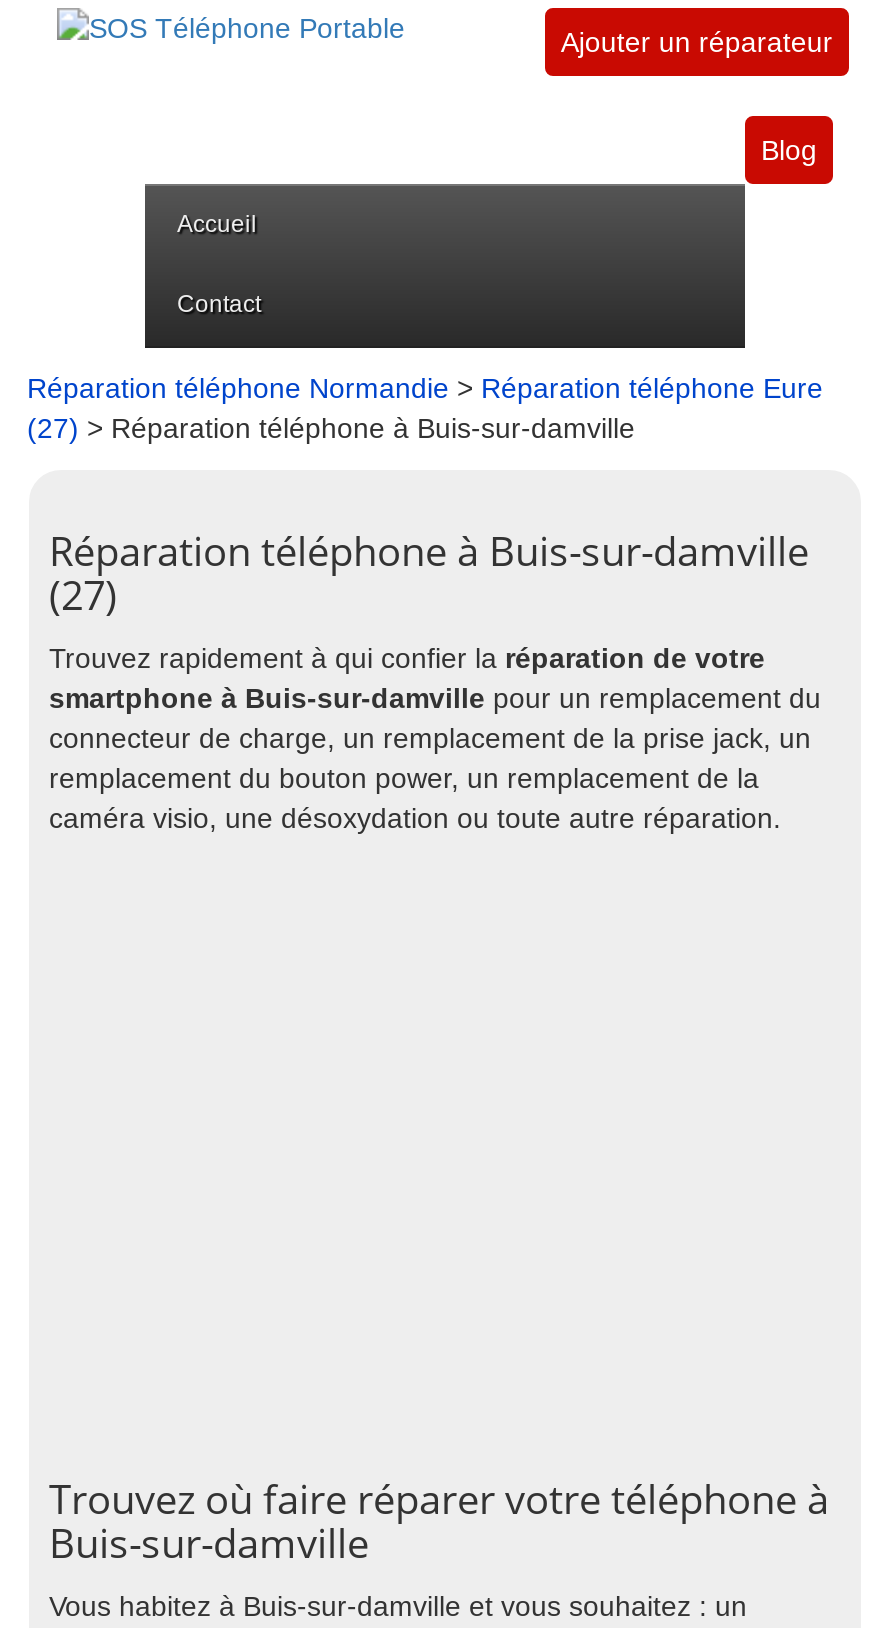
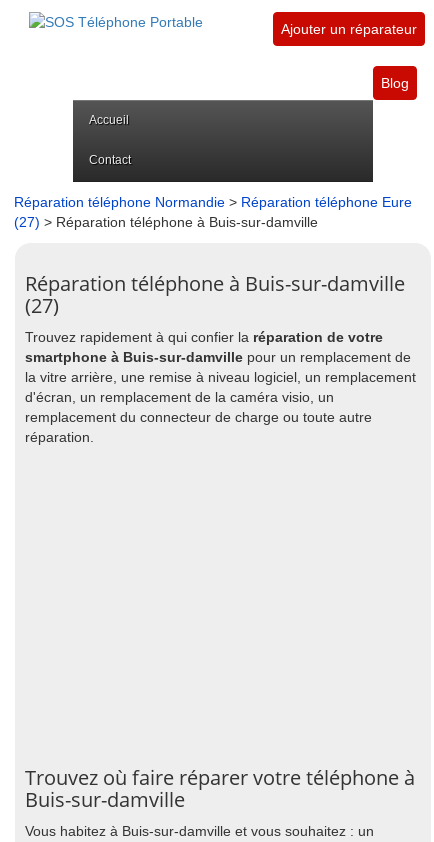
- smartphone à Buis-sur-damville pour un remplacement du
- connecteur de charge, un remplacement de la prise jack, un
- remplacement du bouton power, un remplacement de la
- caméra visio, une désoxydation ou toute autre réparation.
+ smartphone à Buis-sur-damville pour un remplacement de
+ la vitre arrière, une remise à niveau logiciel, un remplacement
+ d'écran, un remplacement de la caméra visio, un
+ remplacement du connecteur de charge ou toute autre
+ réparation.
